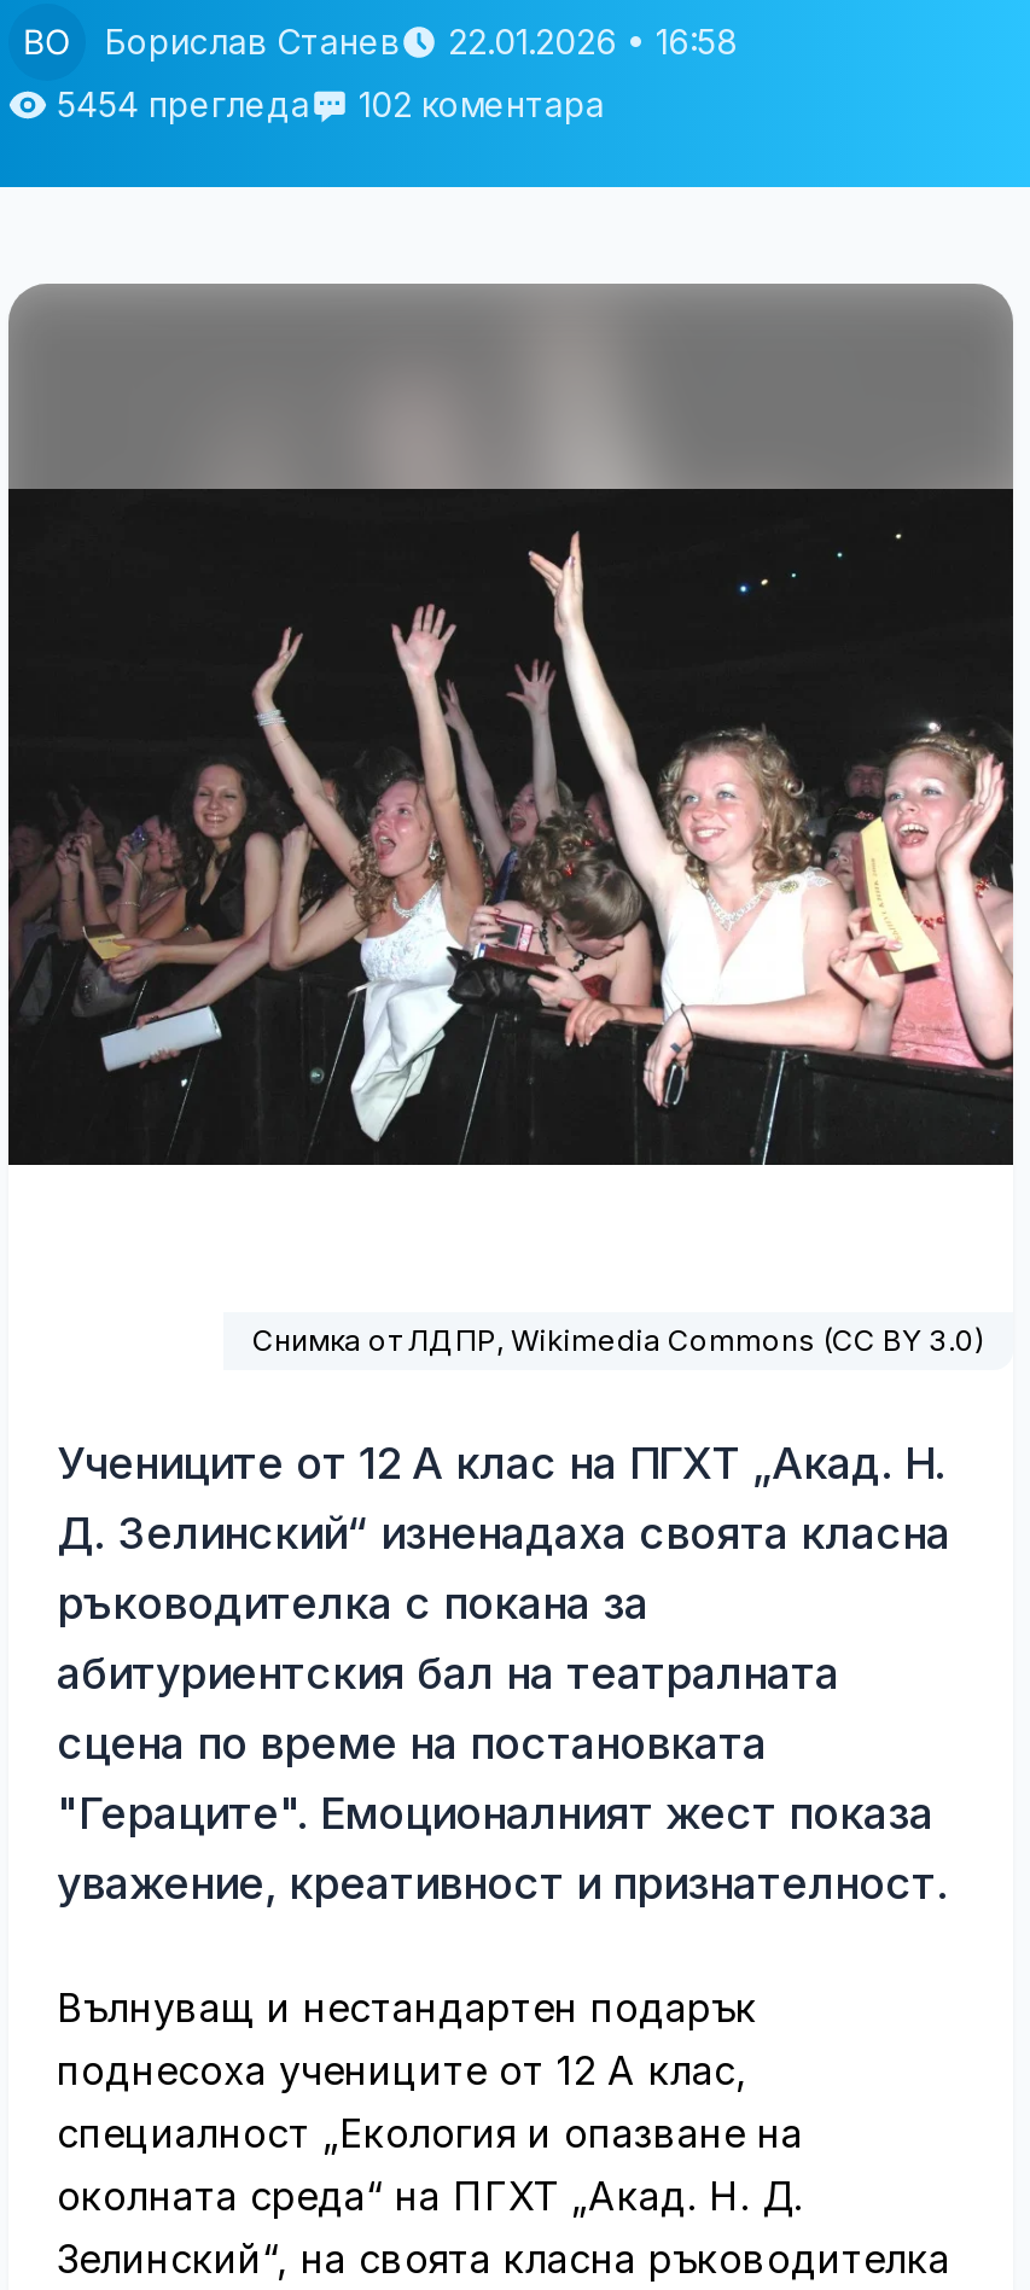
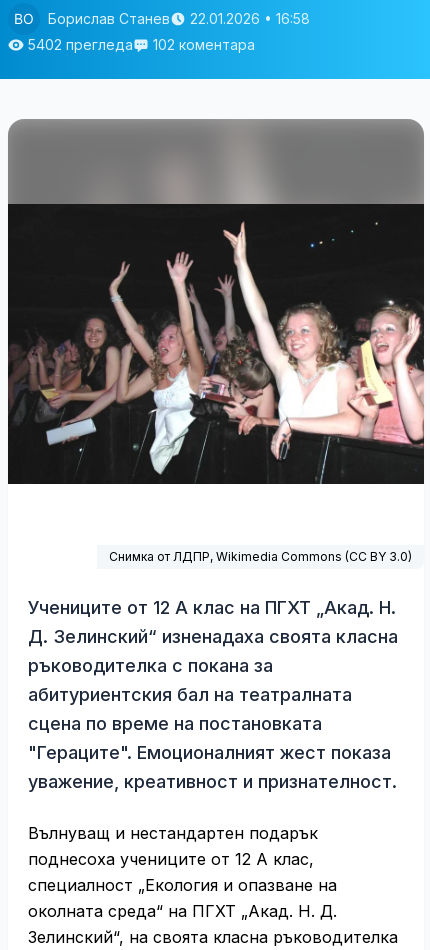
- 5454 прегледа 102 коментара
+ 5402 прегледа 102 коментара
